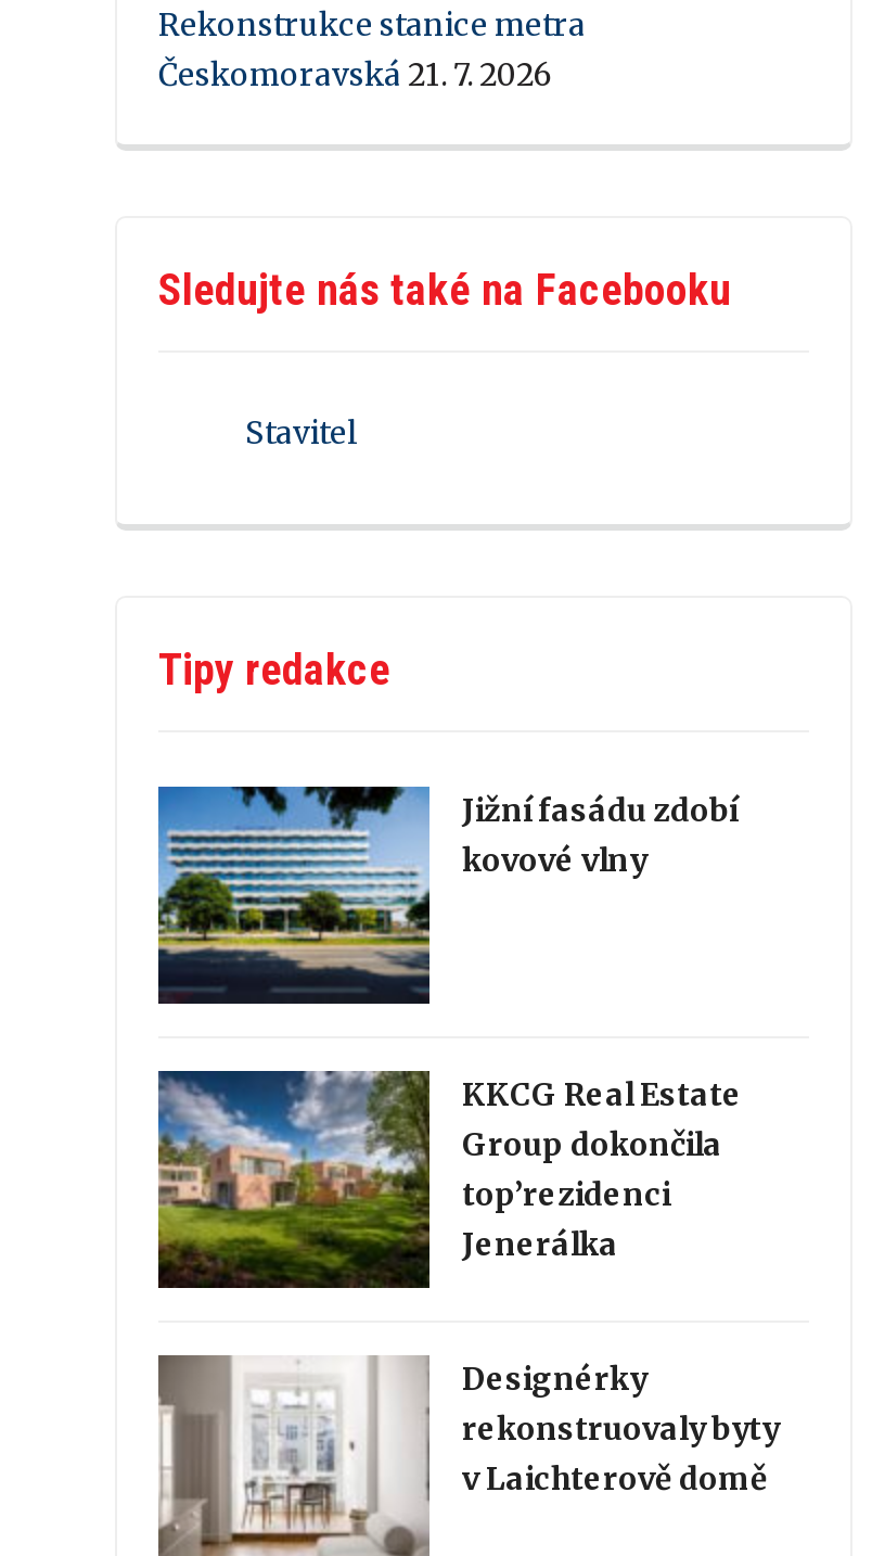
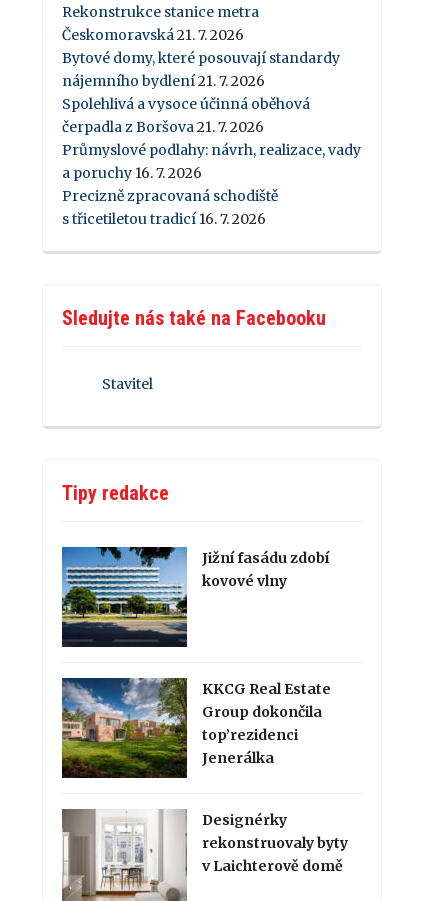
+ Bytové domy, které posouvají standardy
+ nájemního bydlení 21. 7. 2026
+ Spolehlivá a vysoce účinná oběhová
+ čerpadla z Boršova 21. 7. 2026
+ Průmyslové podlahy: návrh, realizace, vady
+ a poruchy 16. 7. 2026
+ Precizně zpracovaná schodiště
+ s třicetiletou tradicí 16. 7. 2026
